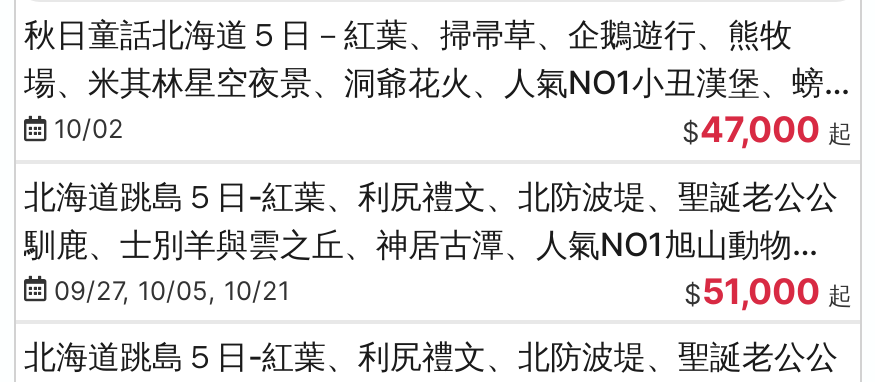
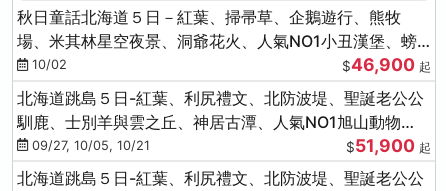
- $47,000 起
+ $46,900 起

- $51,000 起
+ $51,900 起
